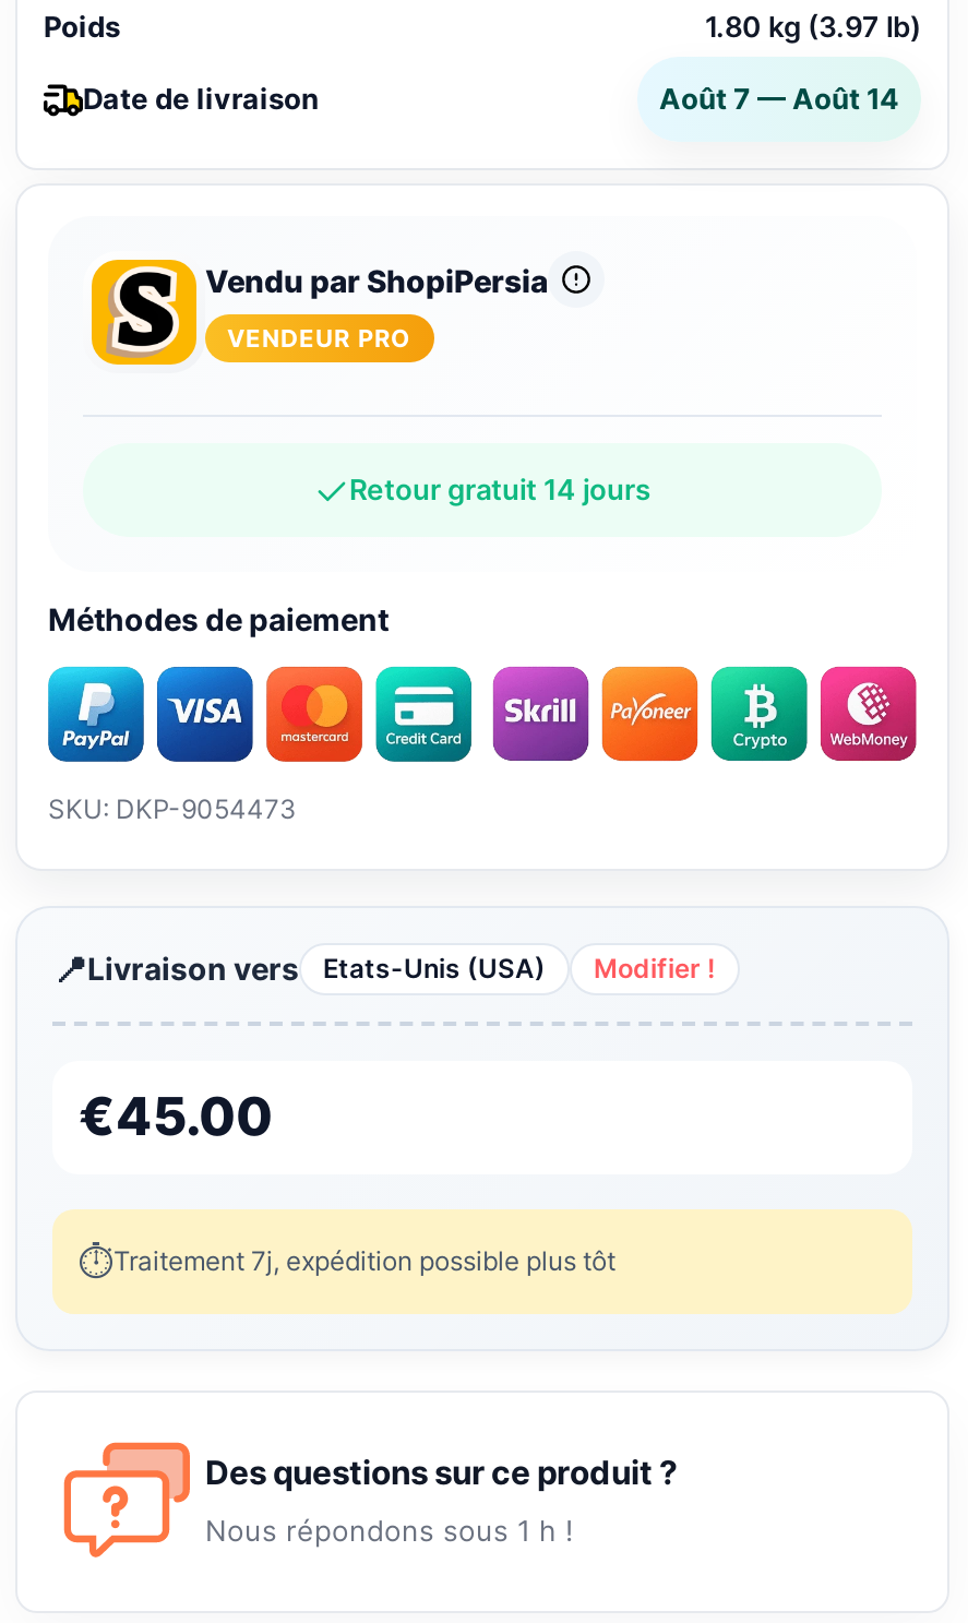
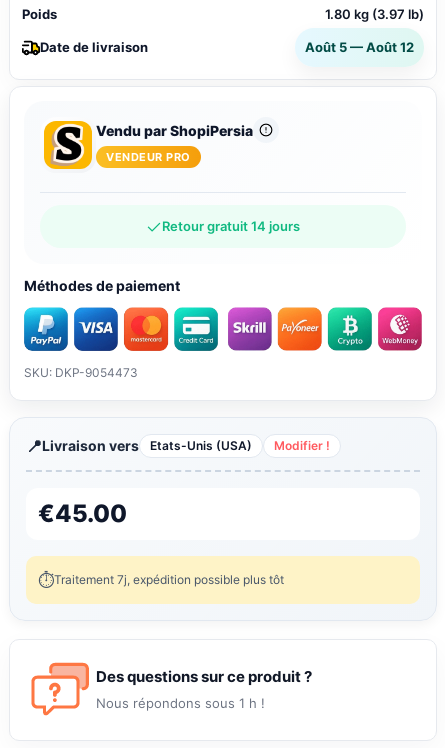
- Août 7 — Août 14
+ Août 5 — Août 12
